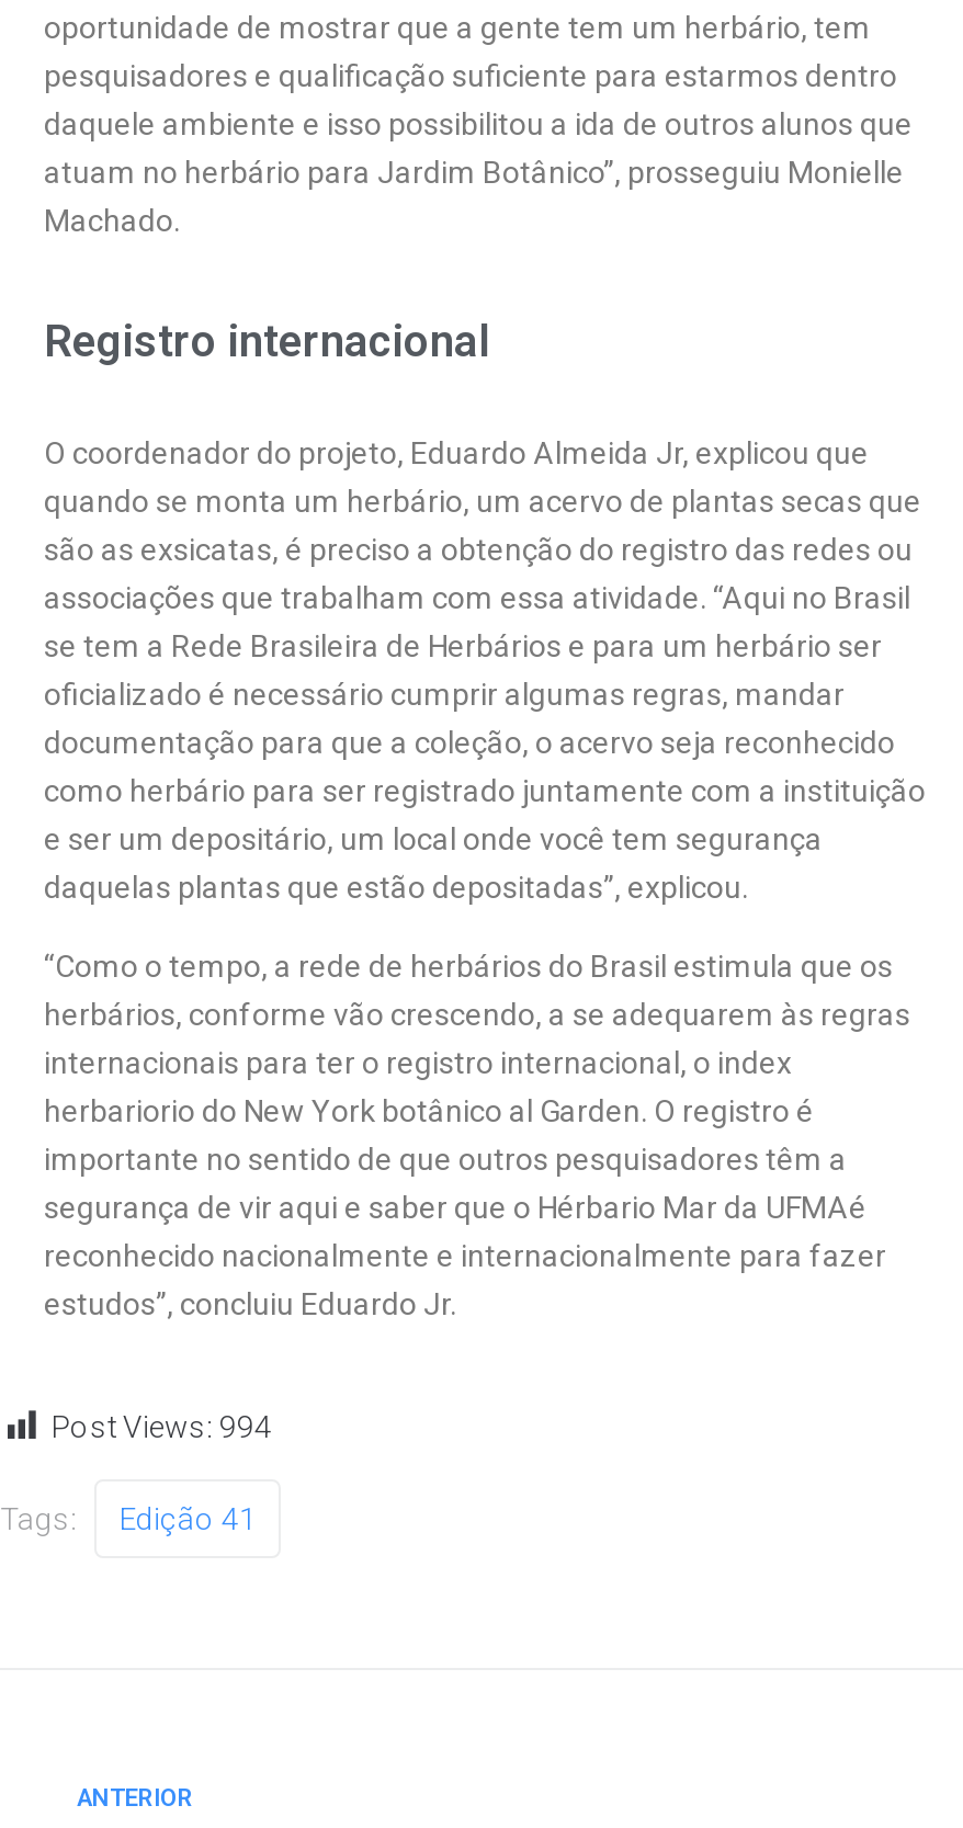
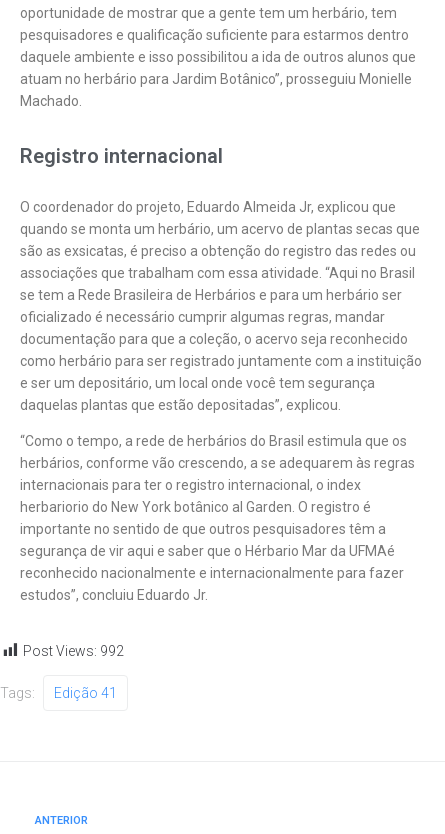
- Post Views: 994
+ Post Views: 992
